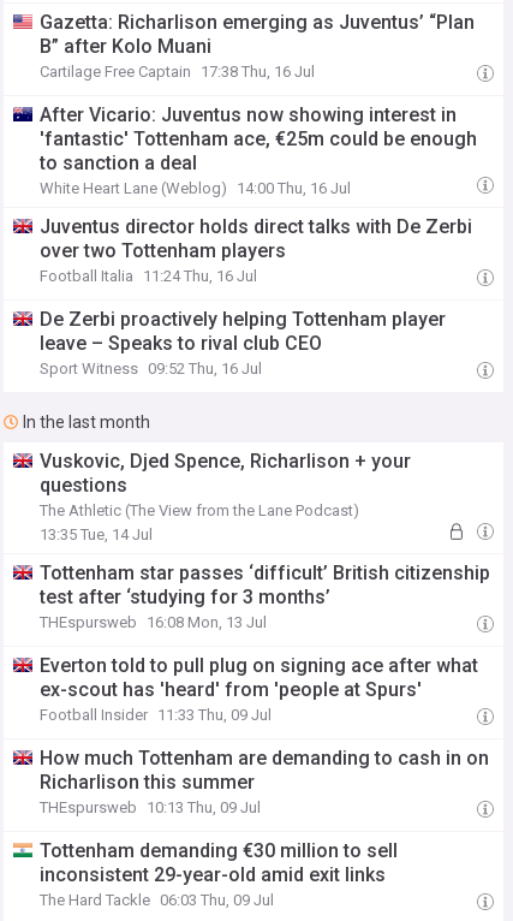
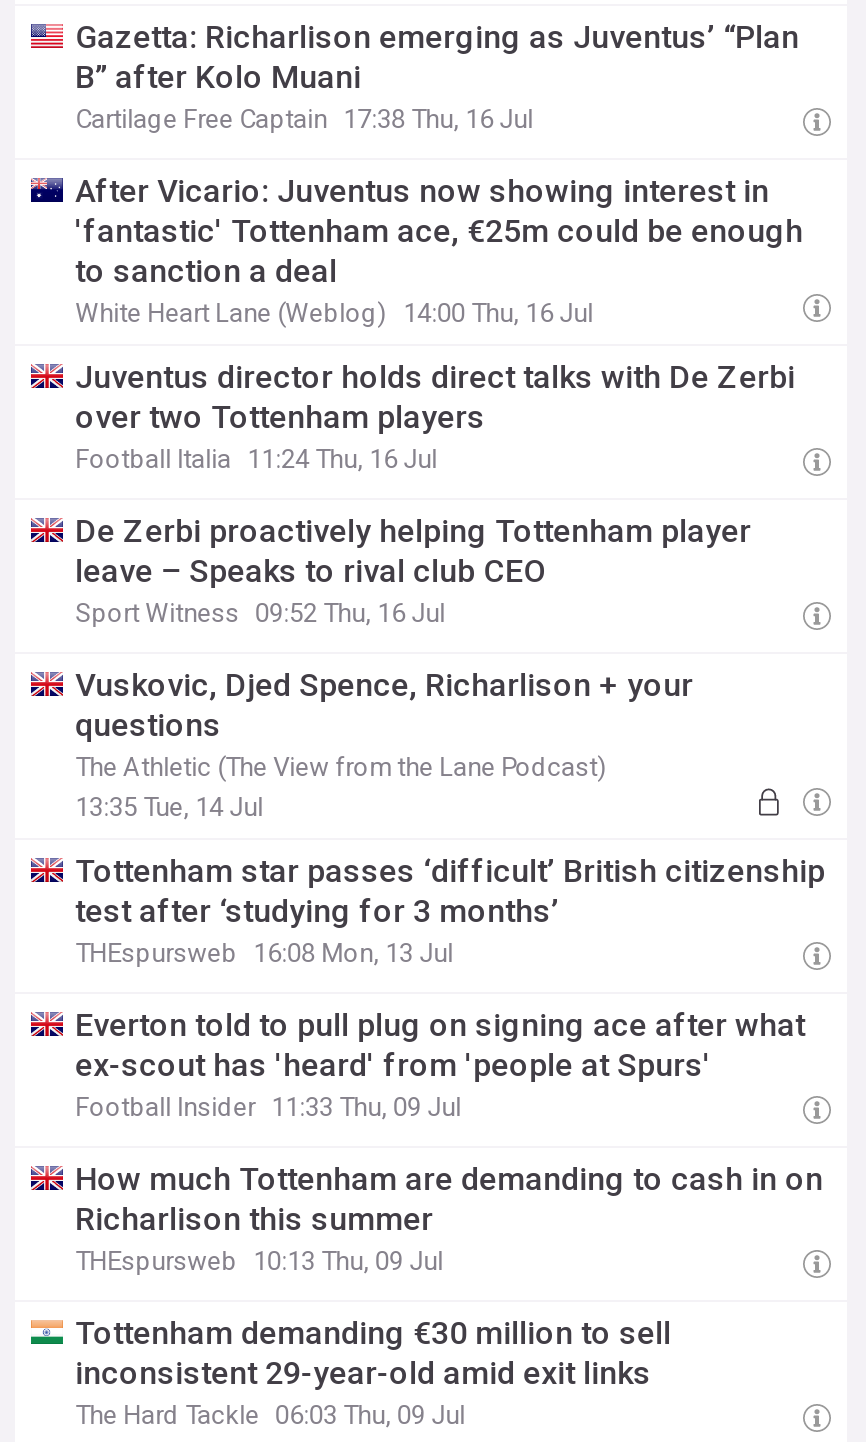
- In the last month
